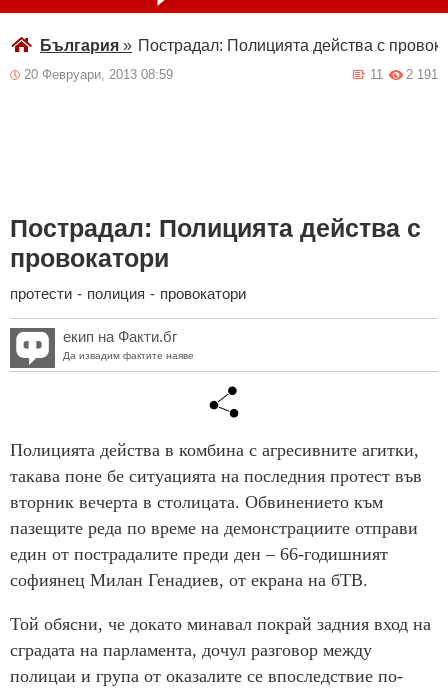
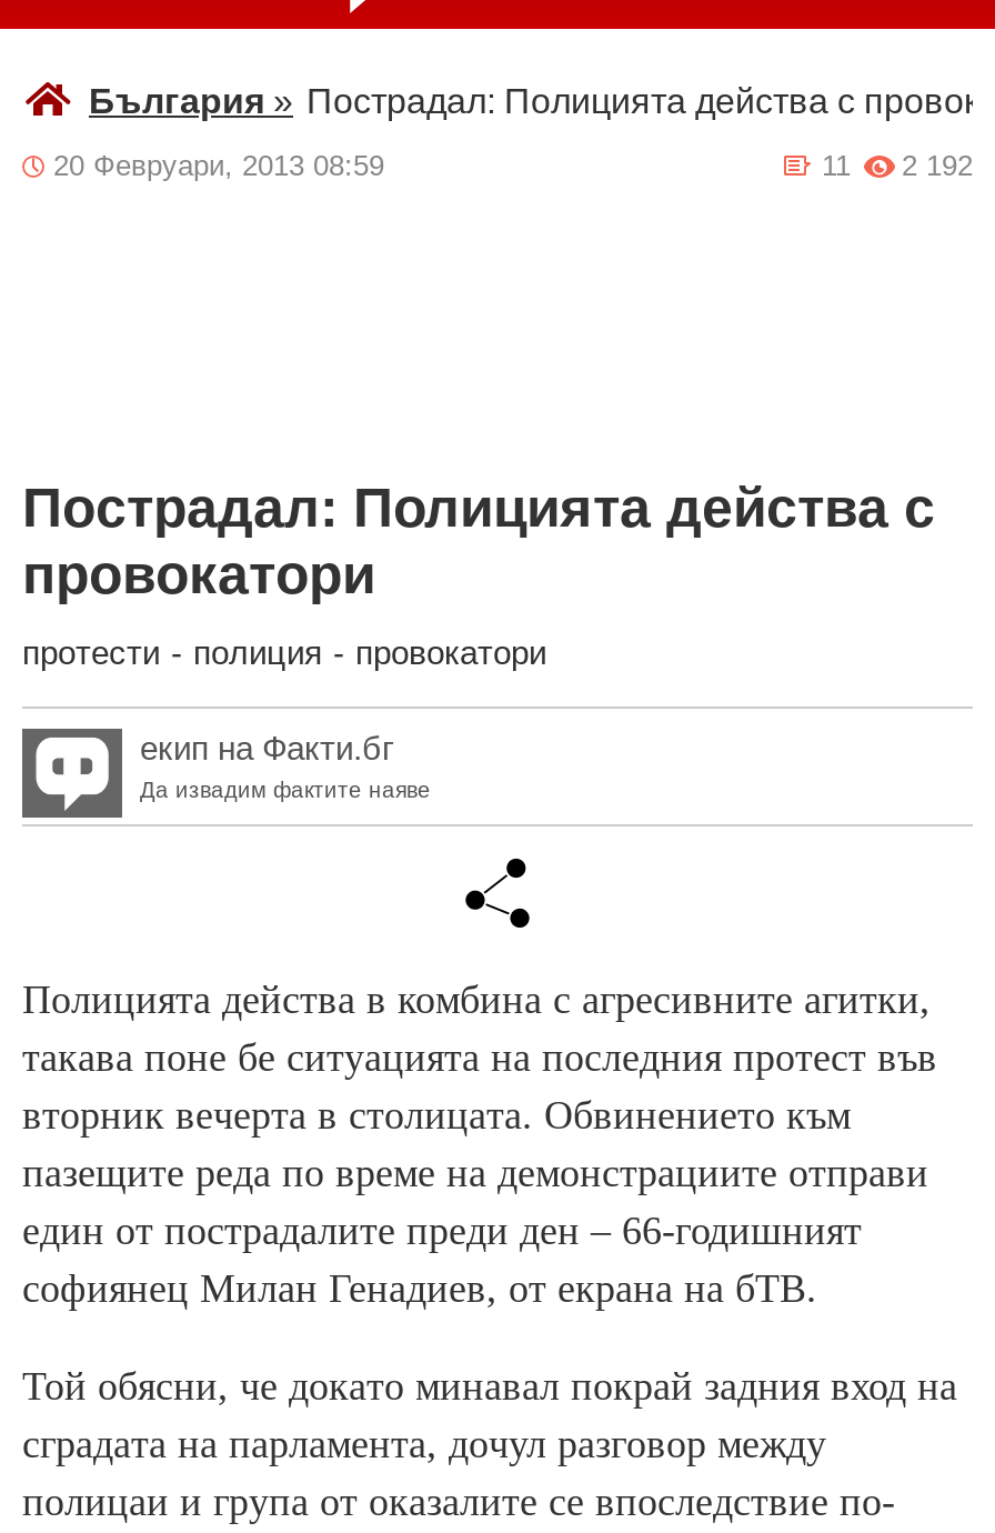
- 11 2 191
+ 11 2 192
